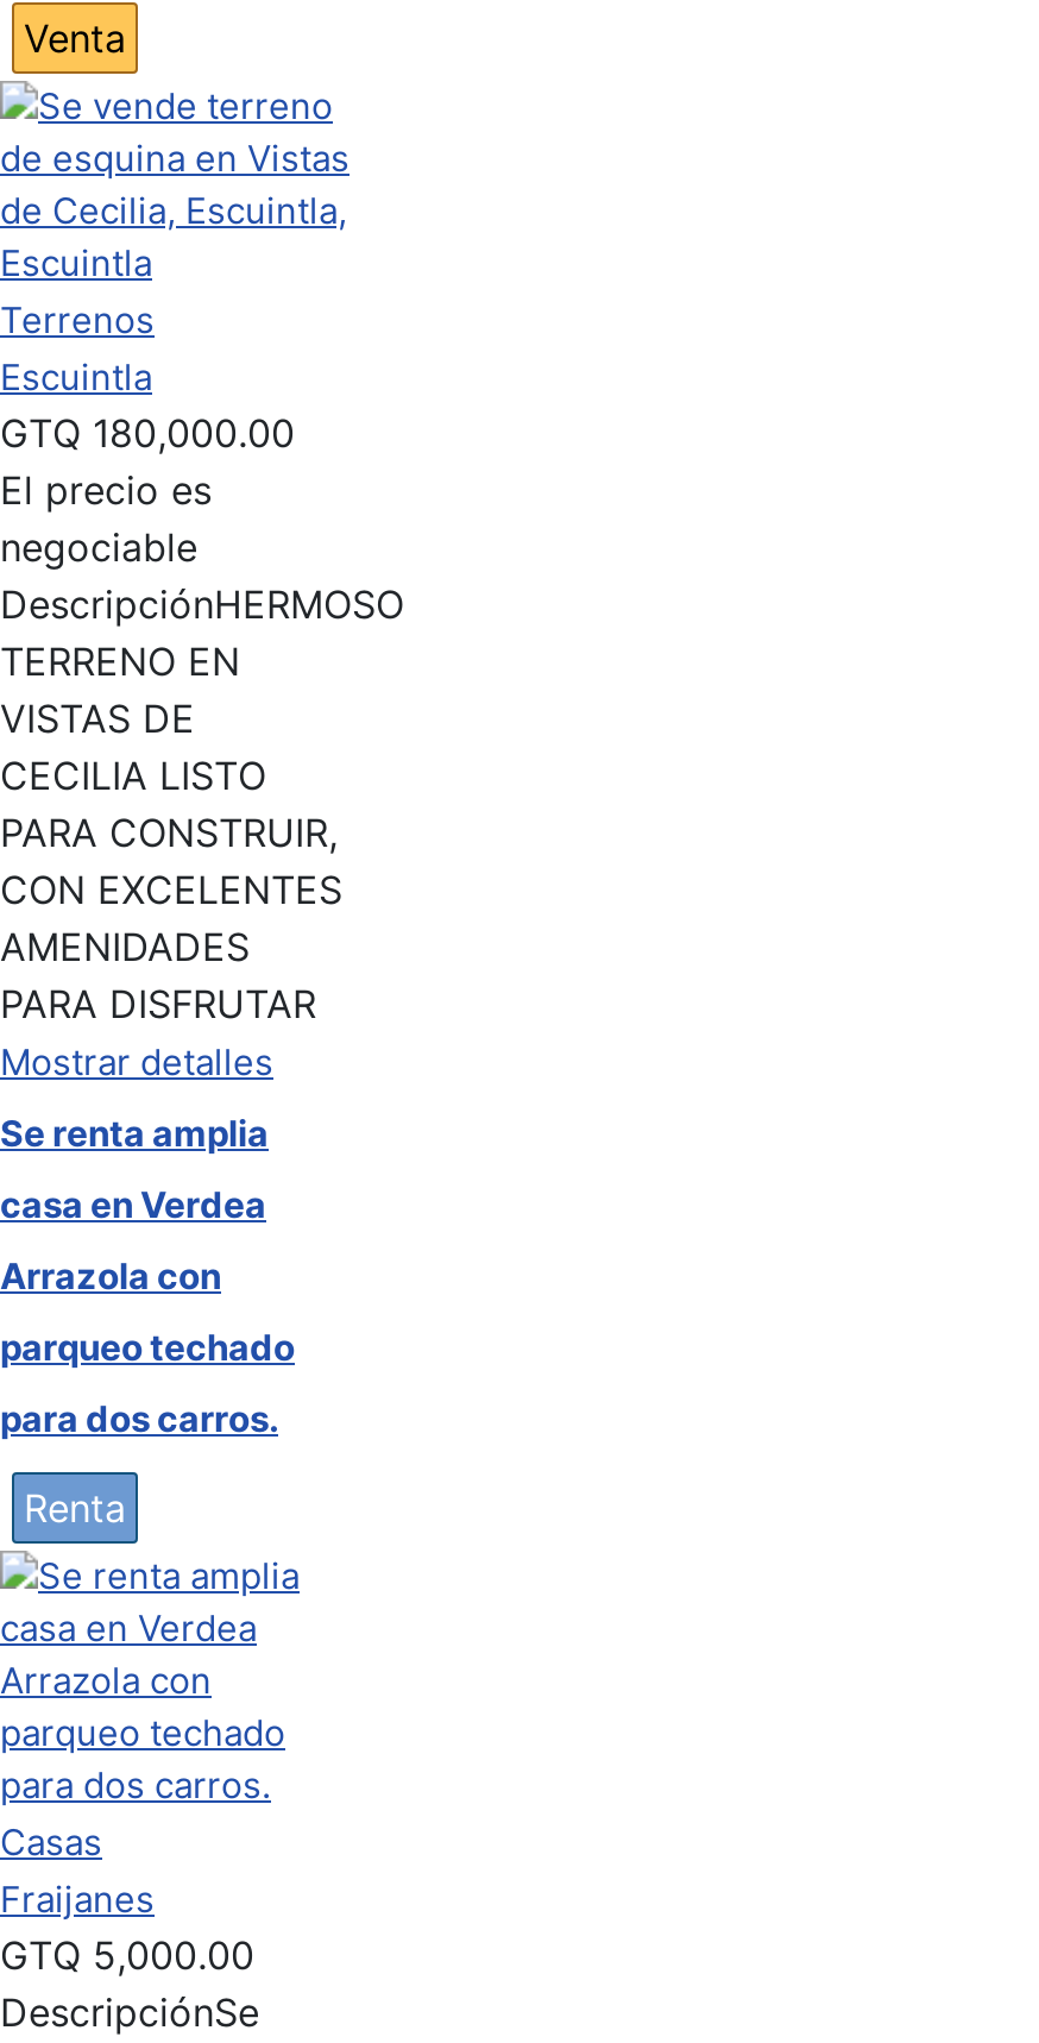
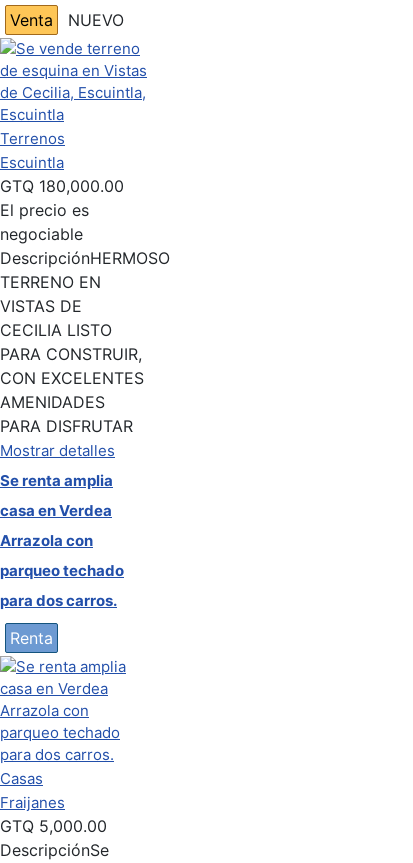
+ NUEVO
